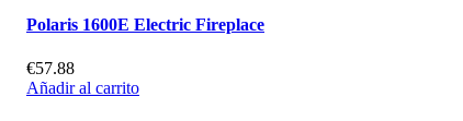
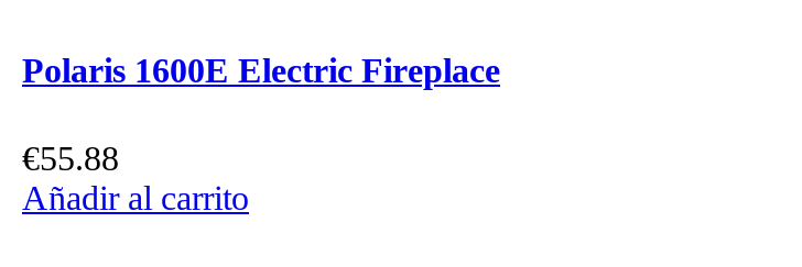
- €57.88
+ €55.88
